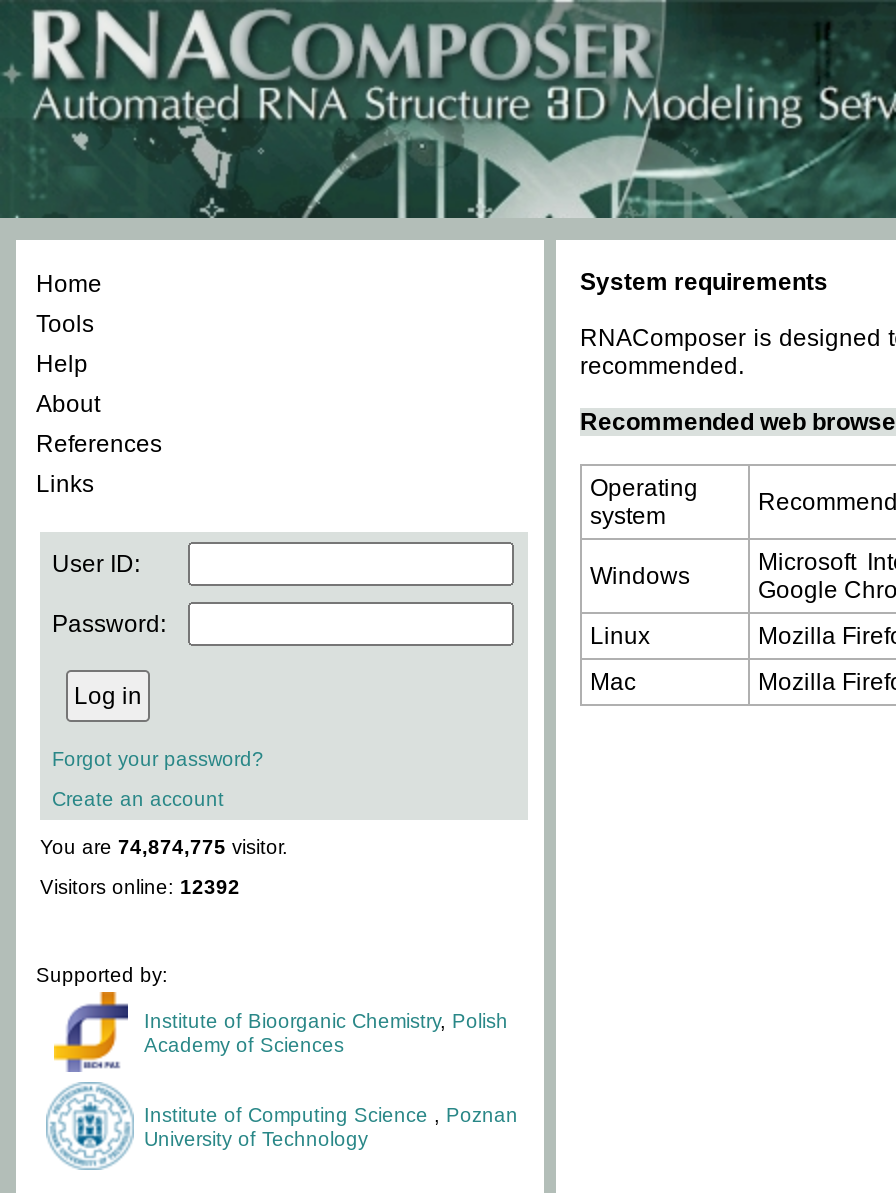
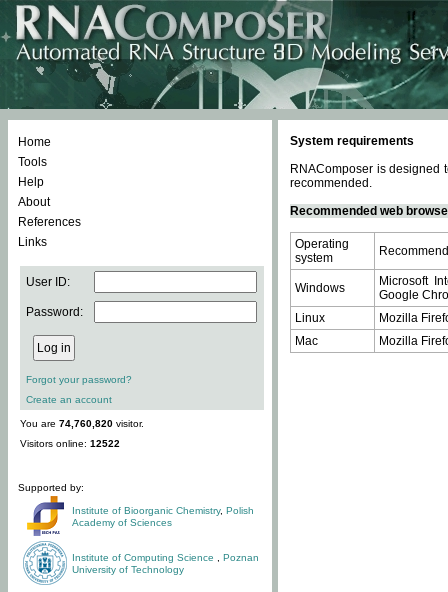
- You are 74,874,775 visitor.
+ You are 74,760,820 visitor.

- Visitors online: 12392
+ Visitors online: 12522
